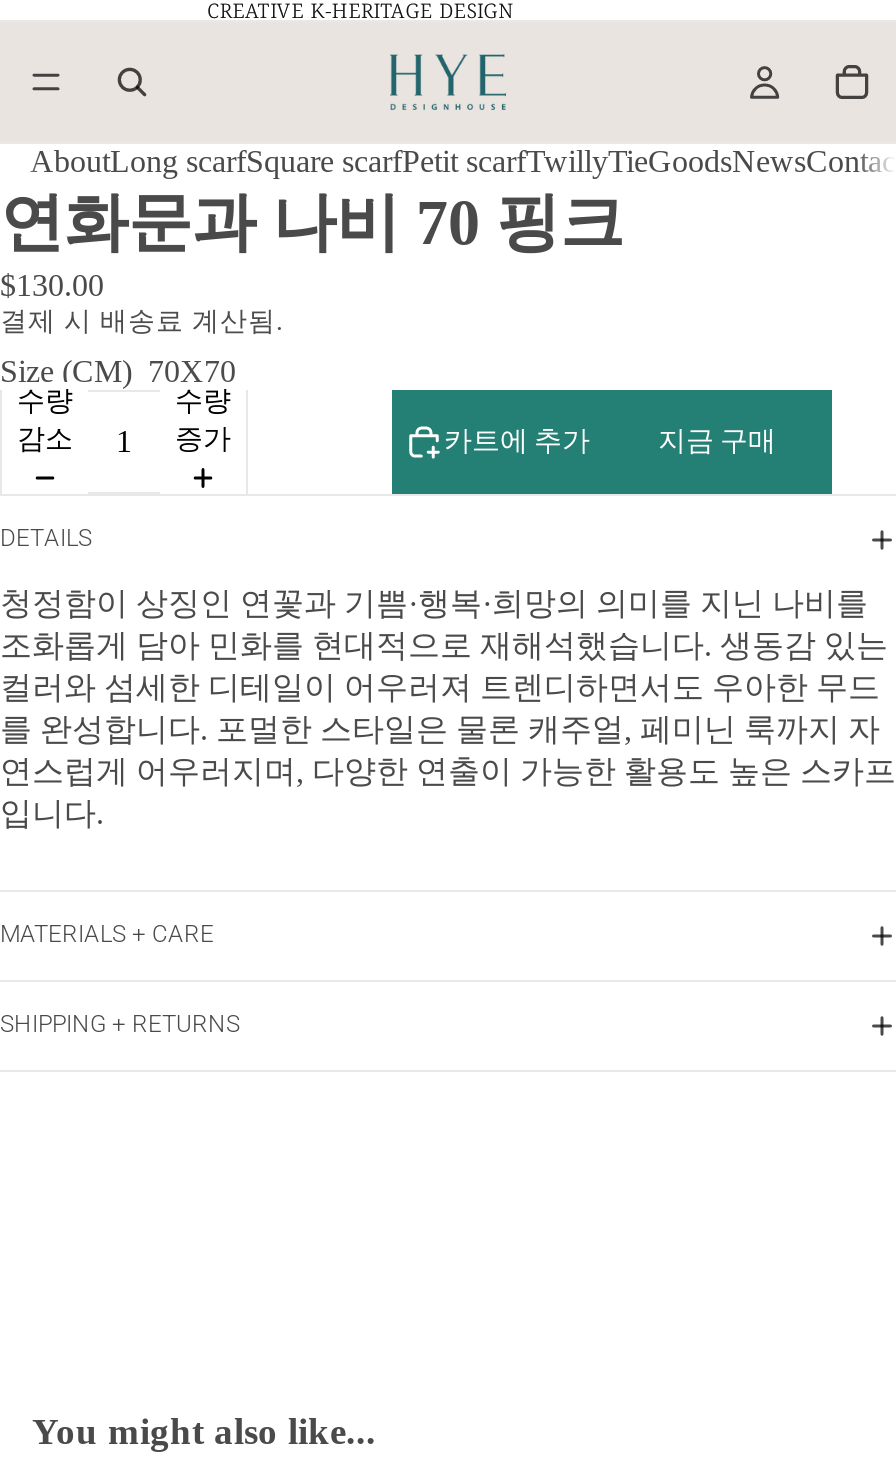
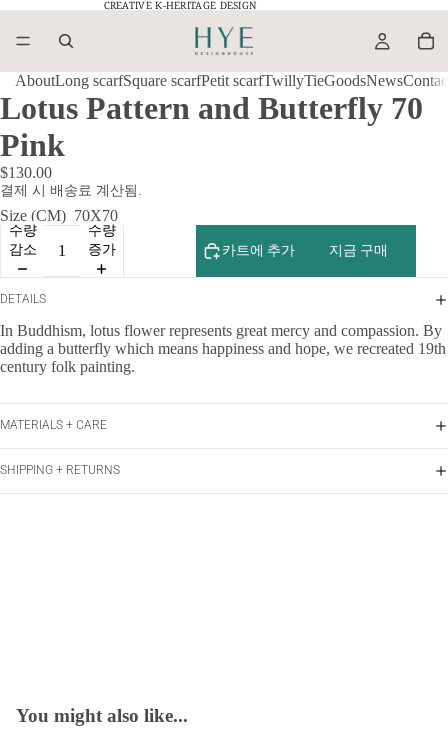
- 연화문과 나비 70 핑크
+ Lotus Pattern and Butterfly 70
+ Pink

moved down: $130.00 | 결제 시 배송료 계산됨. | Size (CM) 70X70 | ... | 지금 구매 | DETAILS

- 청정함이 상징인 연꽃과 기쁨·행복·희망의 의미를 지닌 나비를
- 조화롭게 담아 민화를 현대적으로 재해석했습니다. 생동감 있는
- 컬러와 섬세한 디테일이 어우러져 트렌디하면서도 우아한 무드
- 를 완성합니다. 포멀한 스타일은 물론 캐주얼, 페미닌 룩까지 자
- 연스럽게 어우러지며, 다양한 연출이 가능한 활용도 높은 스카프
- 입니다.
+ In Buddhism, lotus flower represents great mercy and compassion. By
+ adding a butterfly which means happiness and hope, we recreated 19th
+ century folk painting.

moved up: MATERIALS + CARE | SHIPPING + RETURNS
